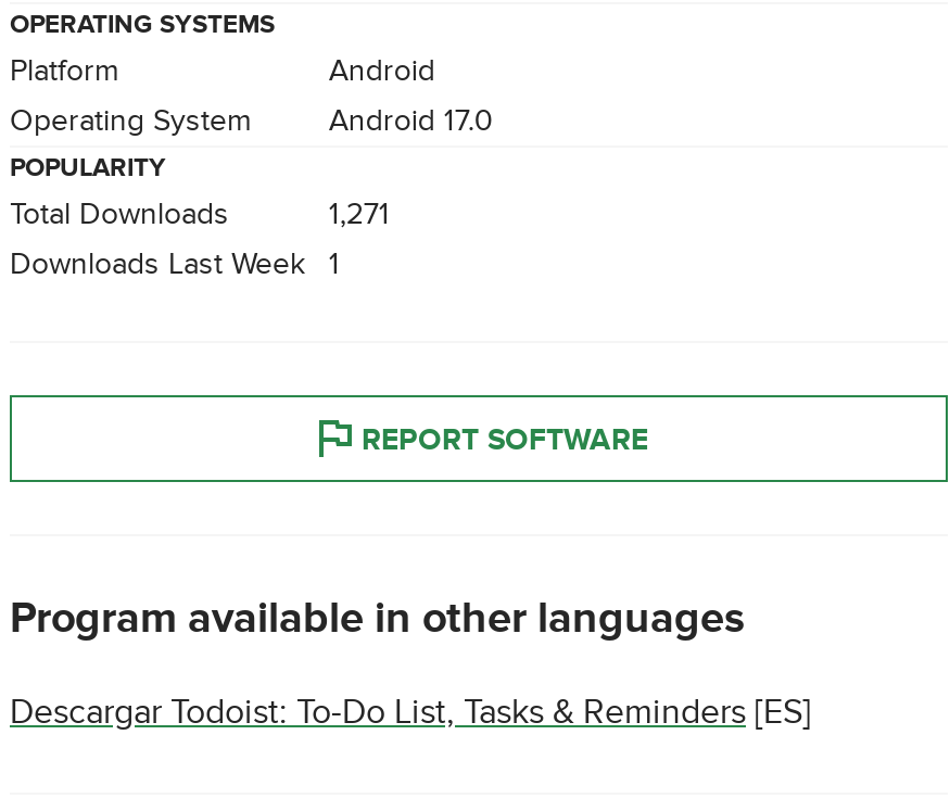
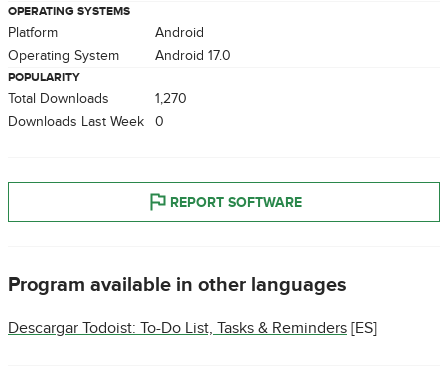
- 1,271
+ 1,270

- Downloads Last Week 1
+ Downloads Last Week 0
